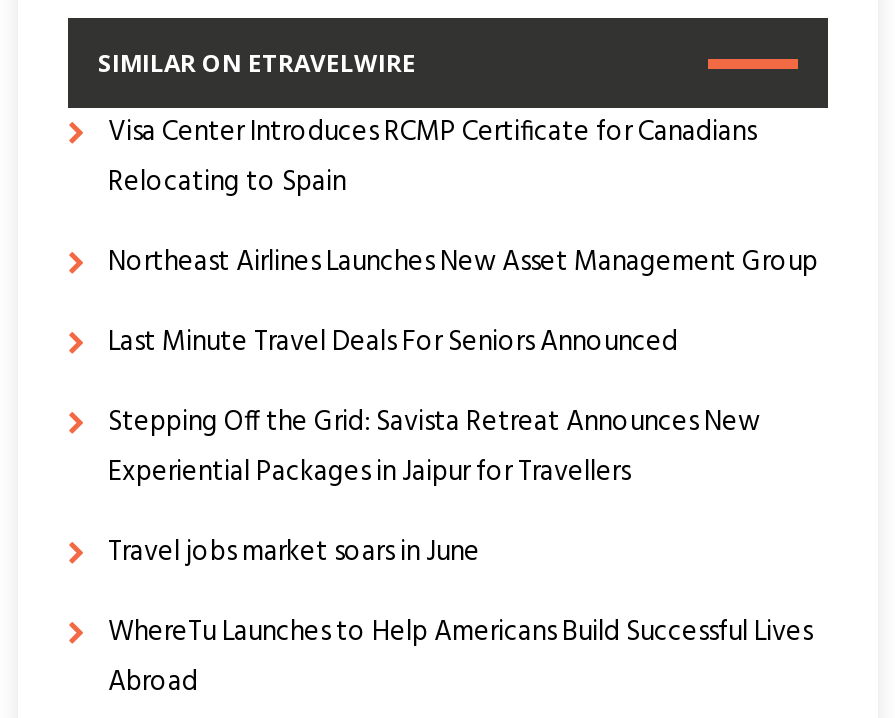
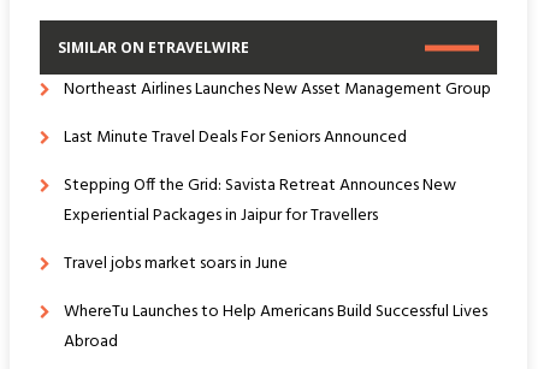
- Visa Center Introduces RCMP Certificate for Canadians
- Relocating to Spain
